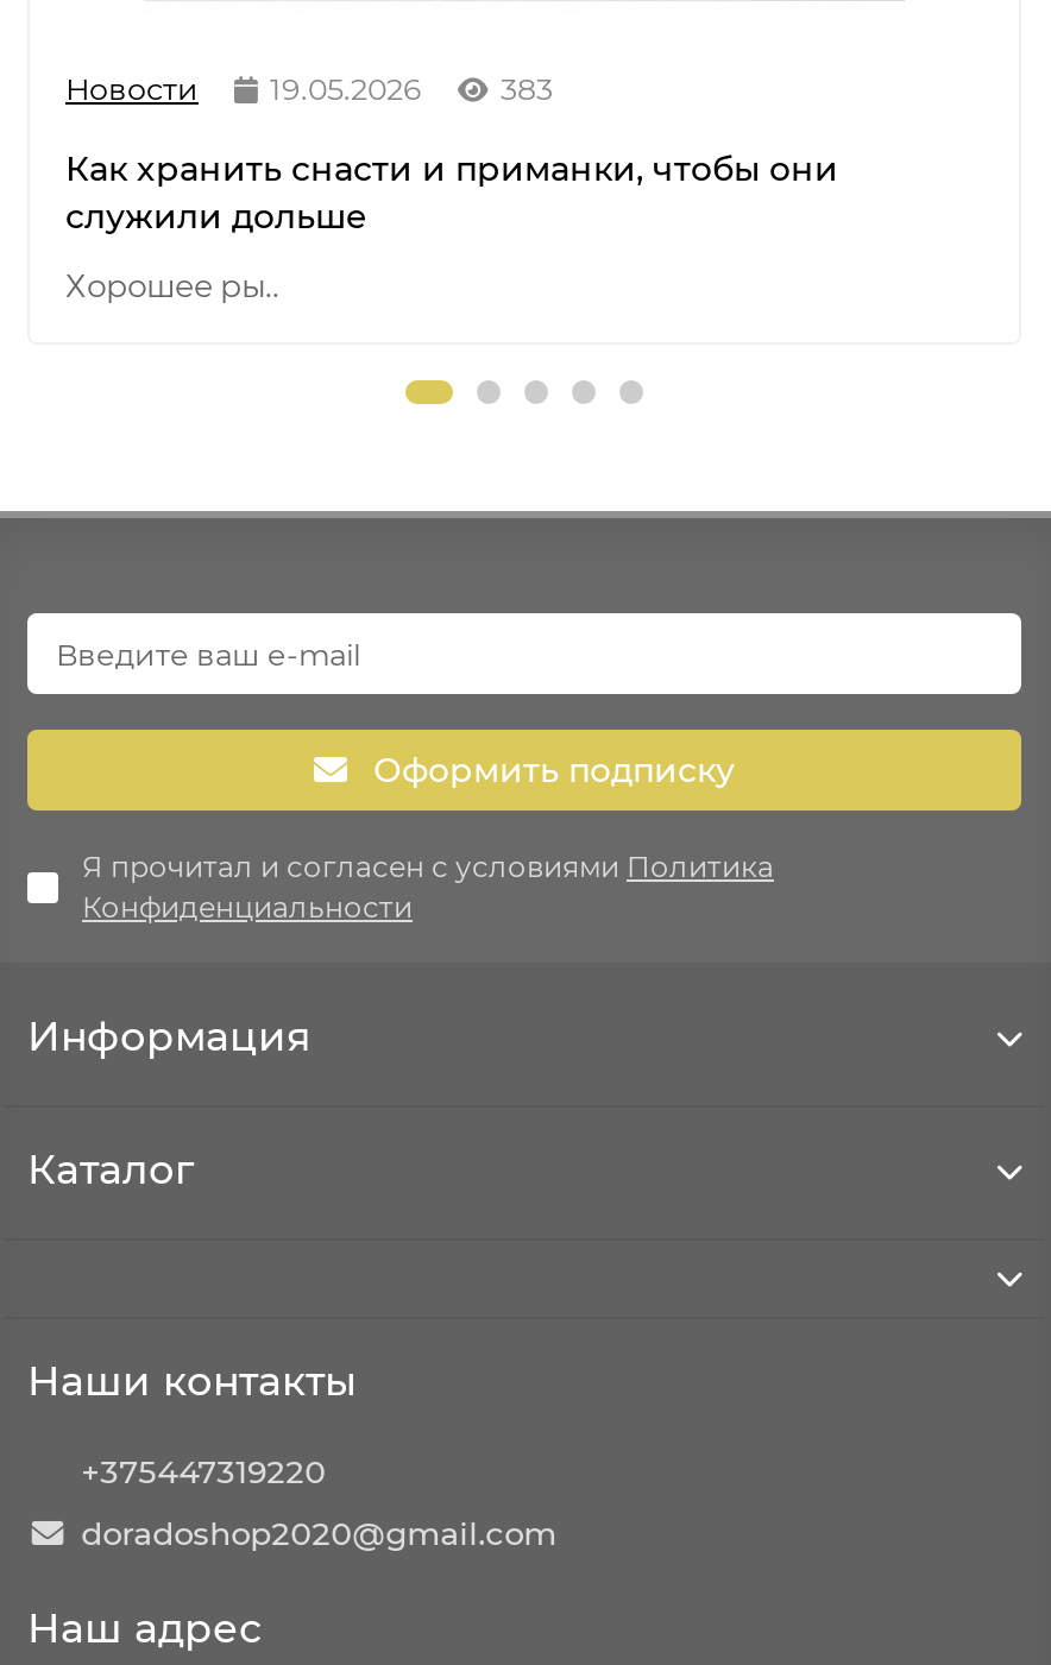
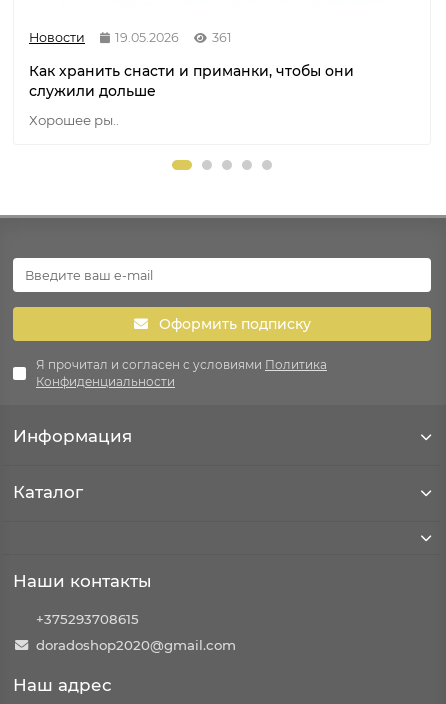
- 383
+ 361

- +375447319220
+ +375293708615
